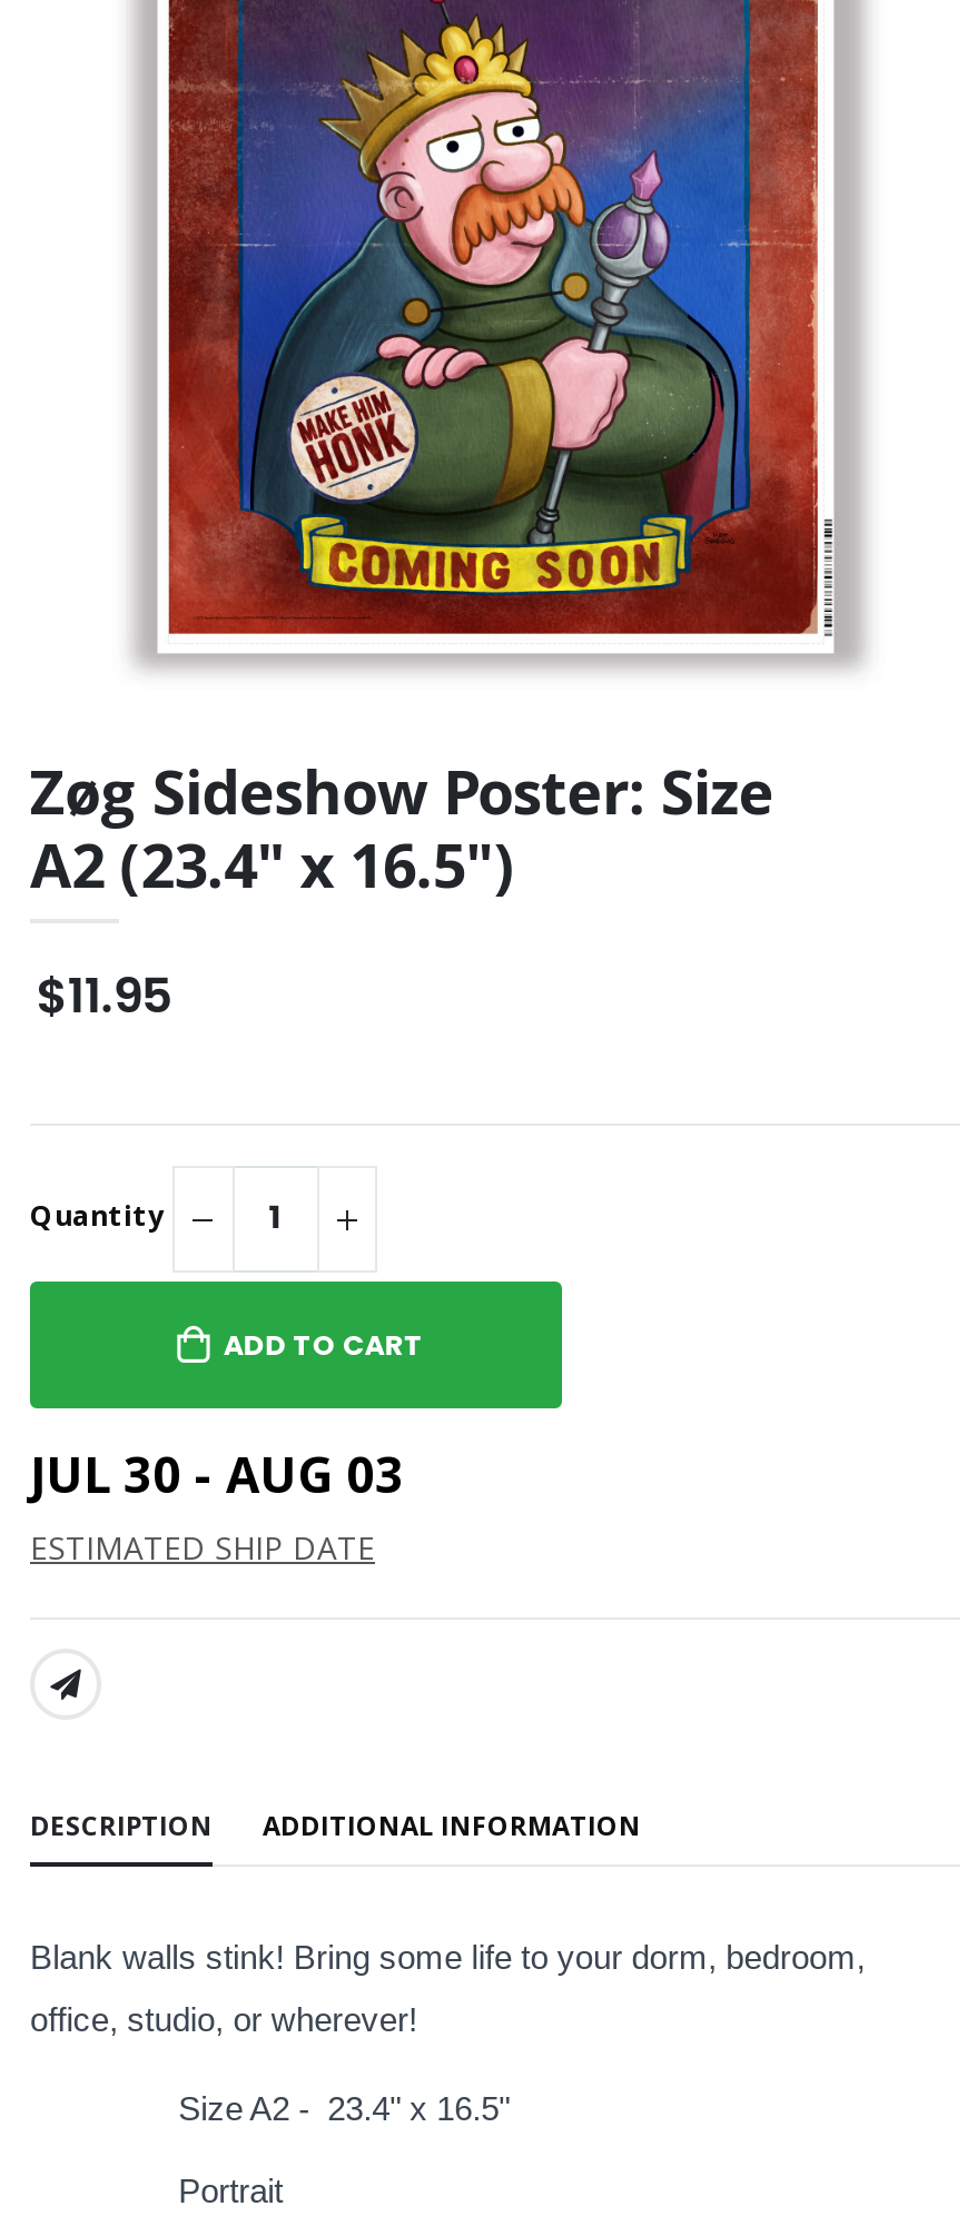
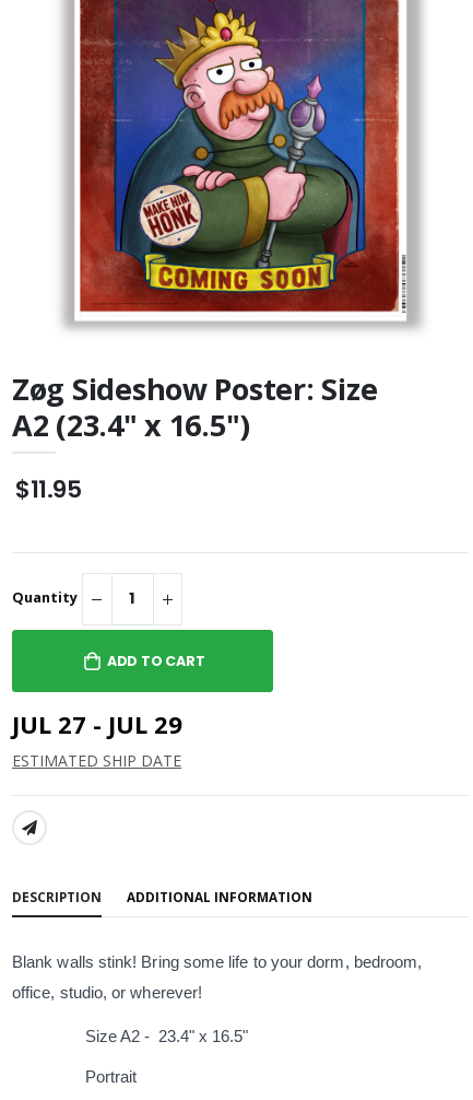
- JUL 30 - AUG 03
+ JUL 27 - JUL 29
